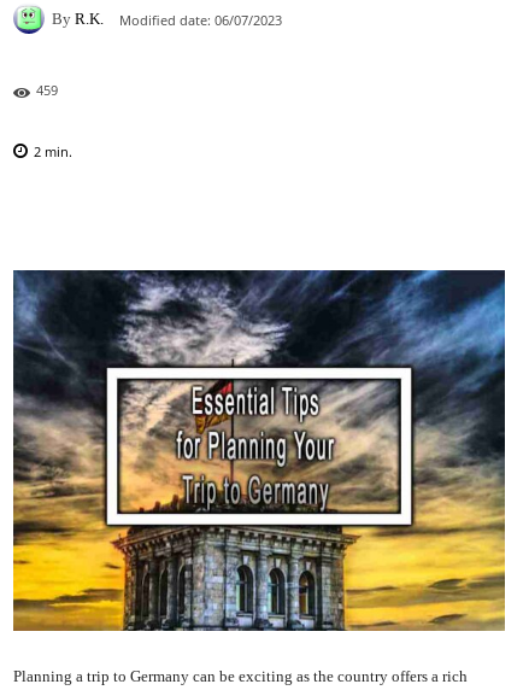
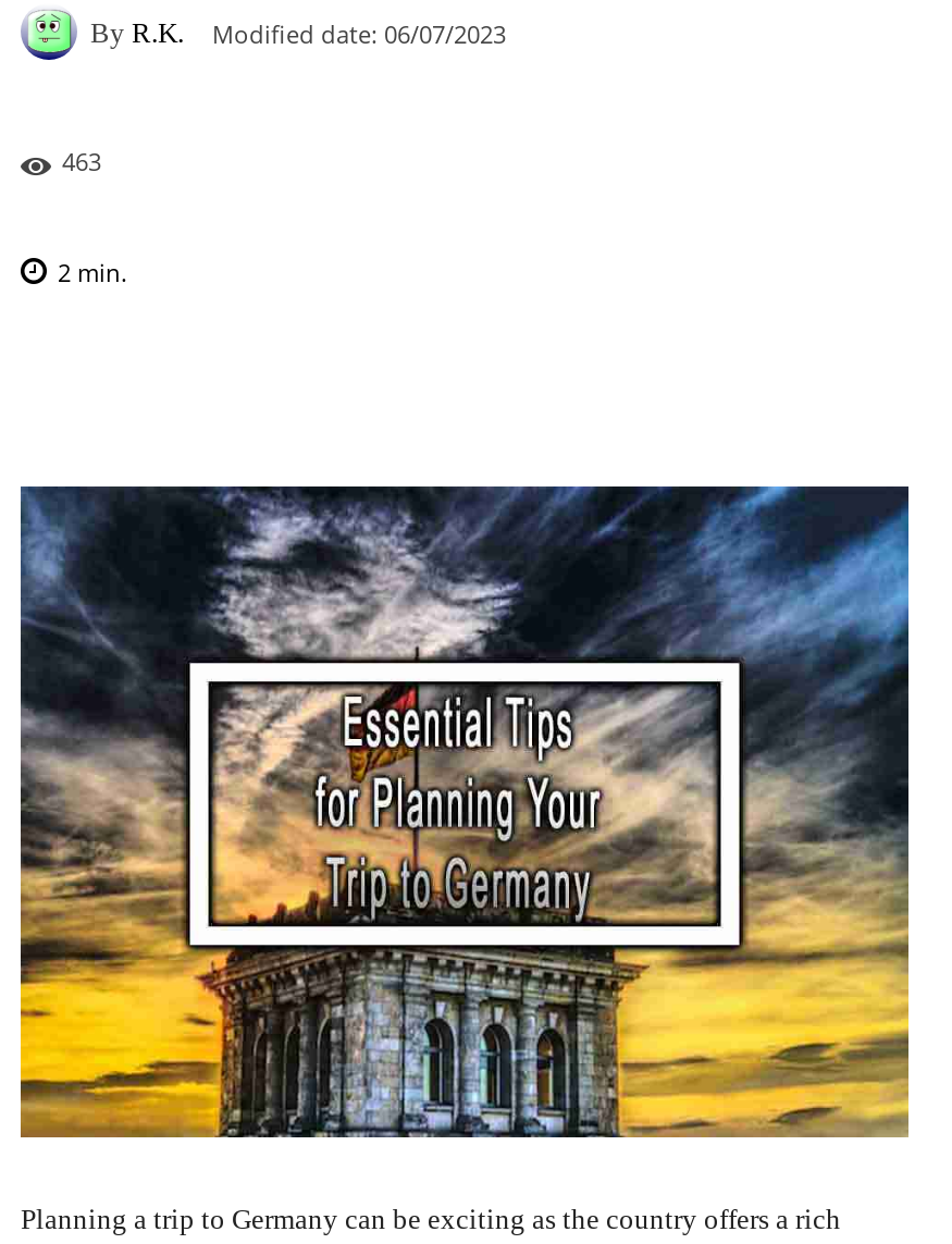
- 459
+ 463
